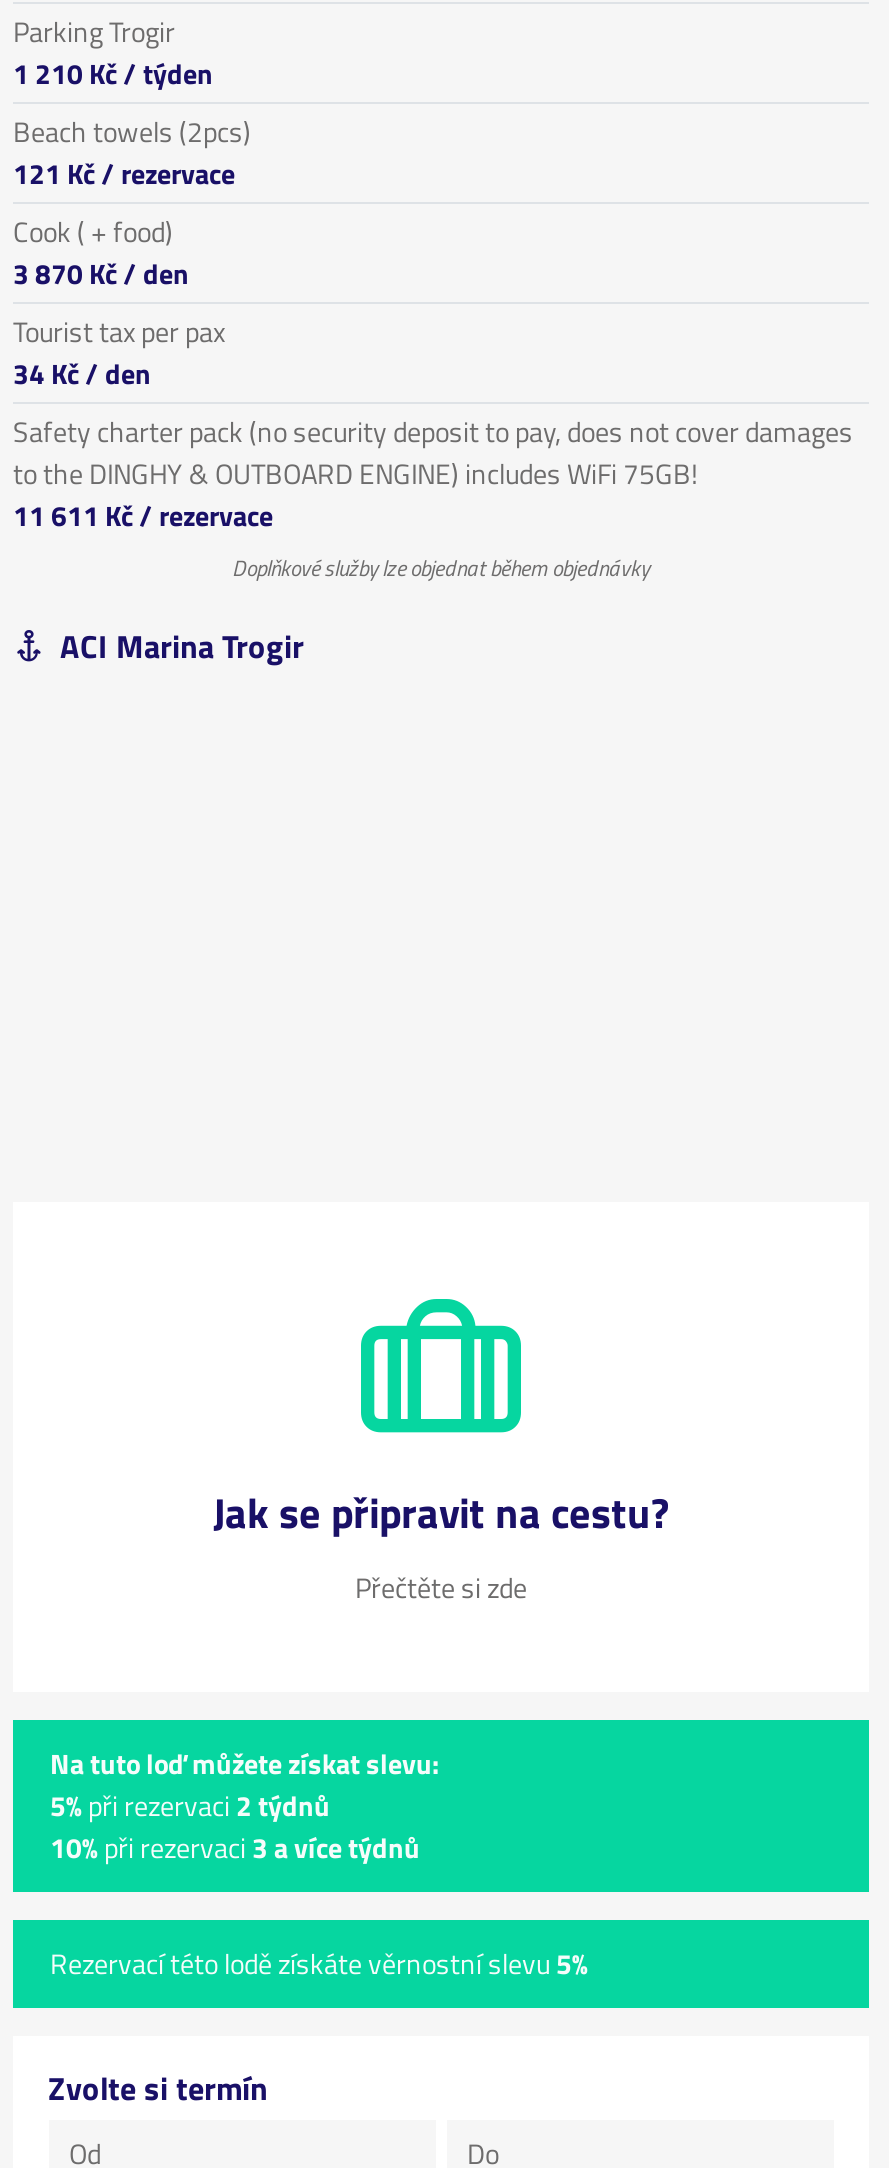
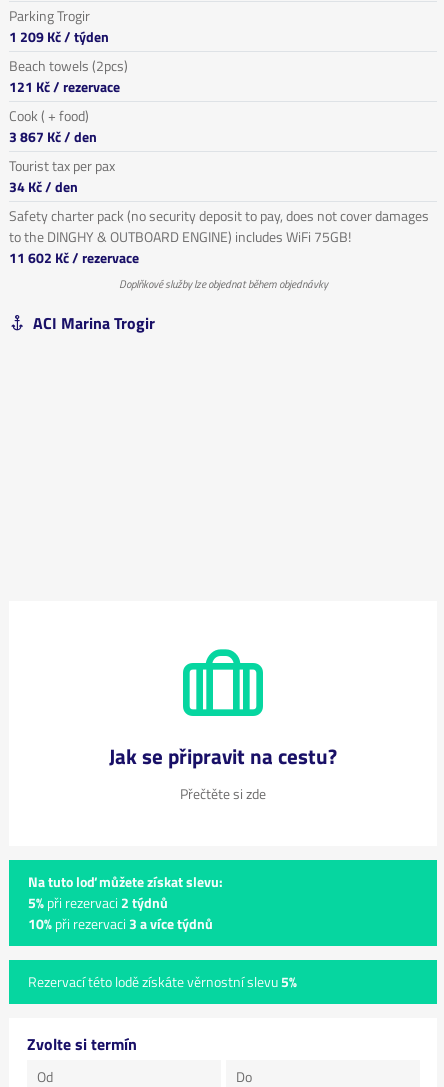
- 1 210 Kč/ týden
+ 1 209 Kč/ týden

- 3 870 Kč/ den
+ 3 867 Kč/ den

- 11 611 Kč/ rezervace
+ 11 602 Kč/ rezervace
